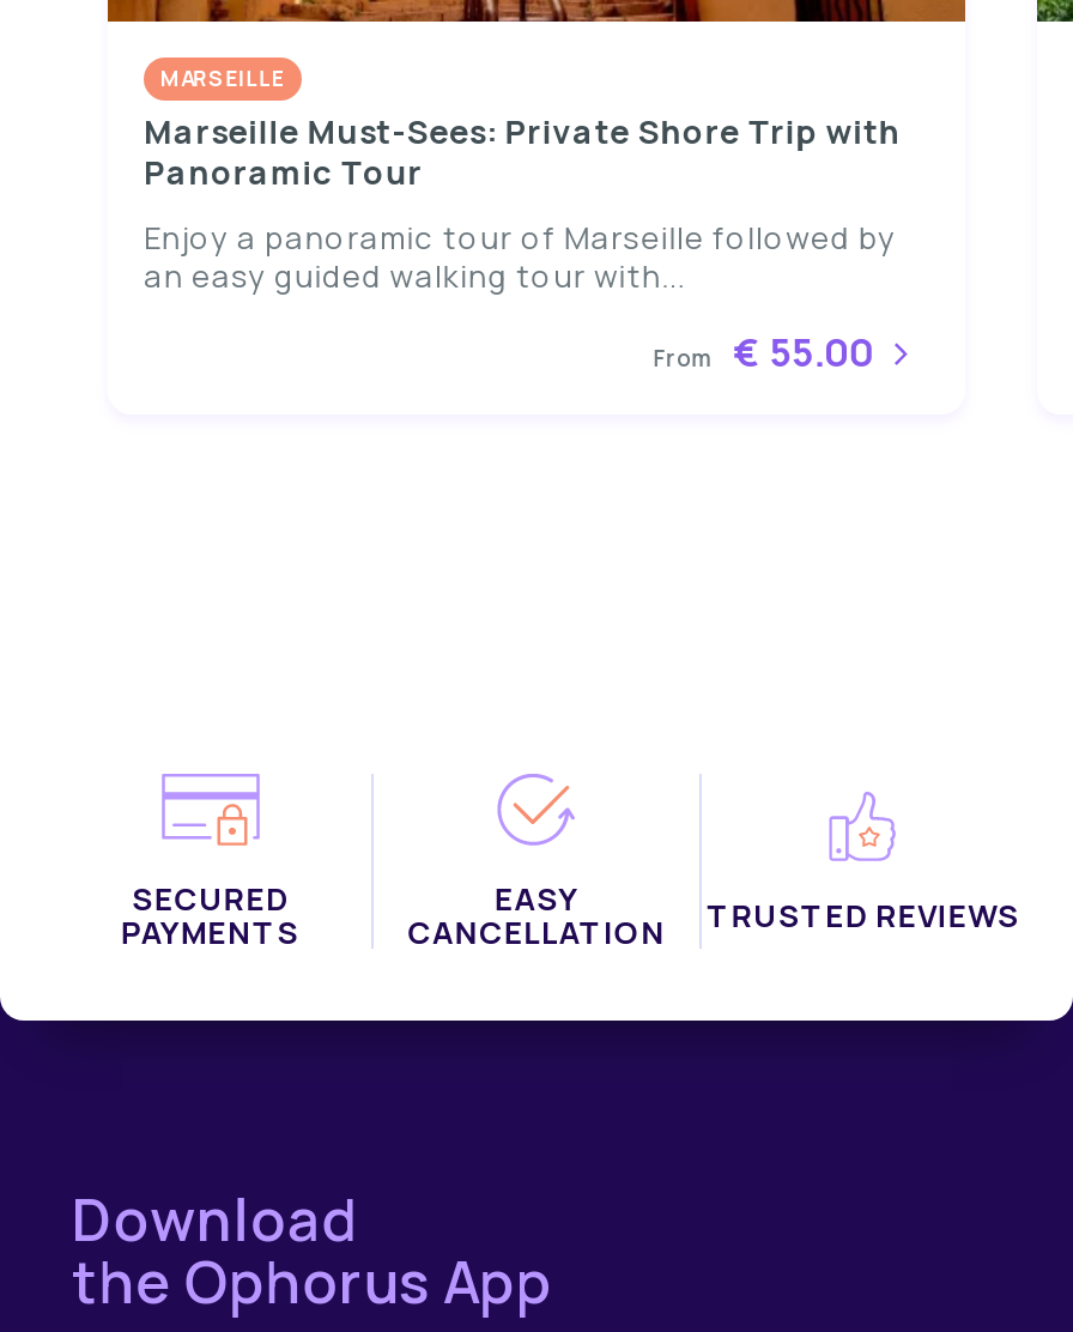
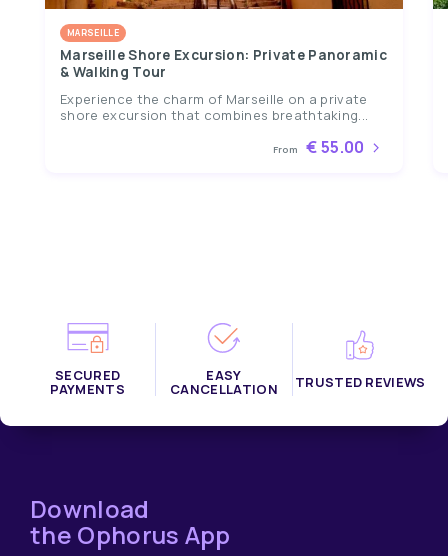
- Marseille Must-Sees: Private Shore Trip with
- Panoramic Tour
+ Marseille Shore Excursion: Private Panoramic
+ & Walking Tour

- Enjoy a panoramic tour of Marseille followed by
- an easy guided walking tour with...
+ Experience the charm of Marseille on a private
+ shore excursion that combines breathtaking...
